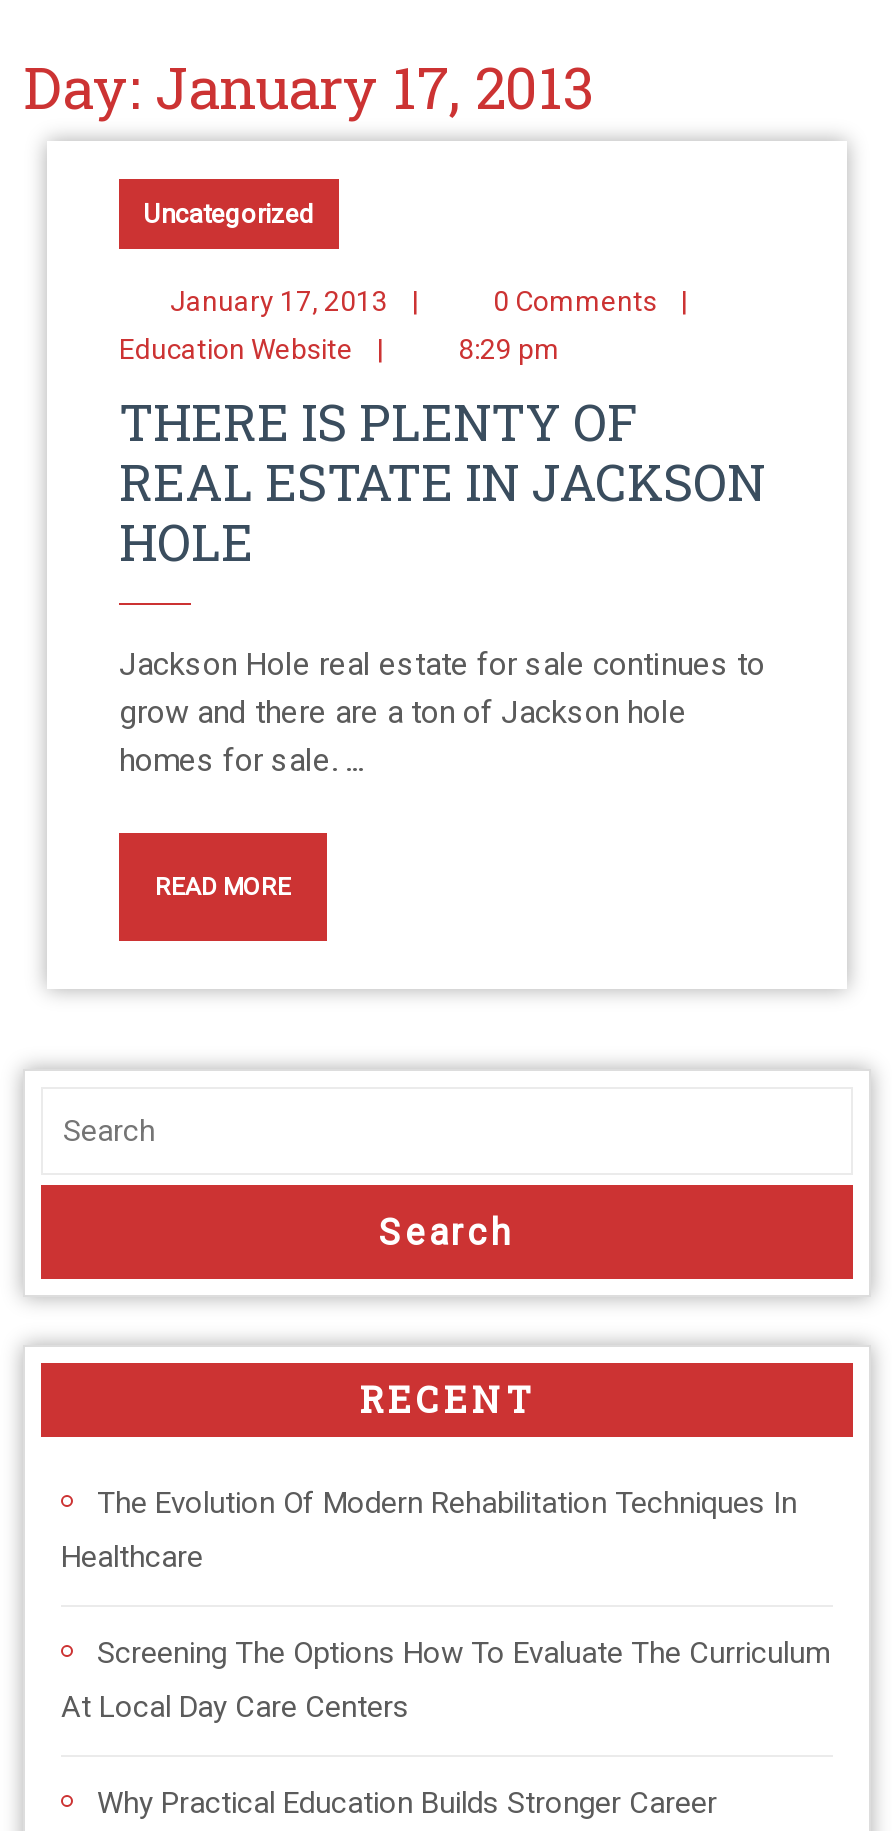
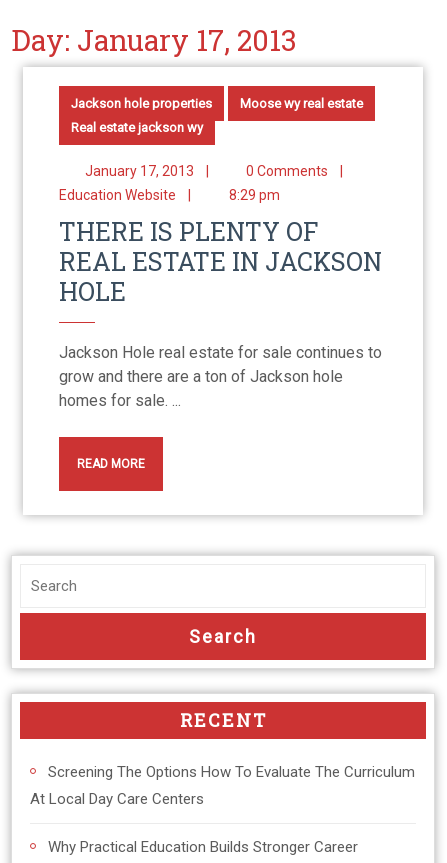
- Uncategorized
+ Jackson hole properties
+ Moose wy real estate
+ Real estate jackson wy

moved down: January 17, 2013 | 0 Comments | Education Website | ... | READ MORE | RECENT

- The Evolution Of Modern Rehabilitation Techniques In
- Healthcare
